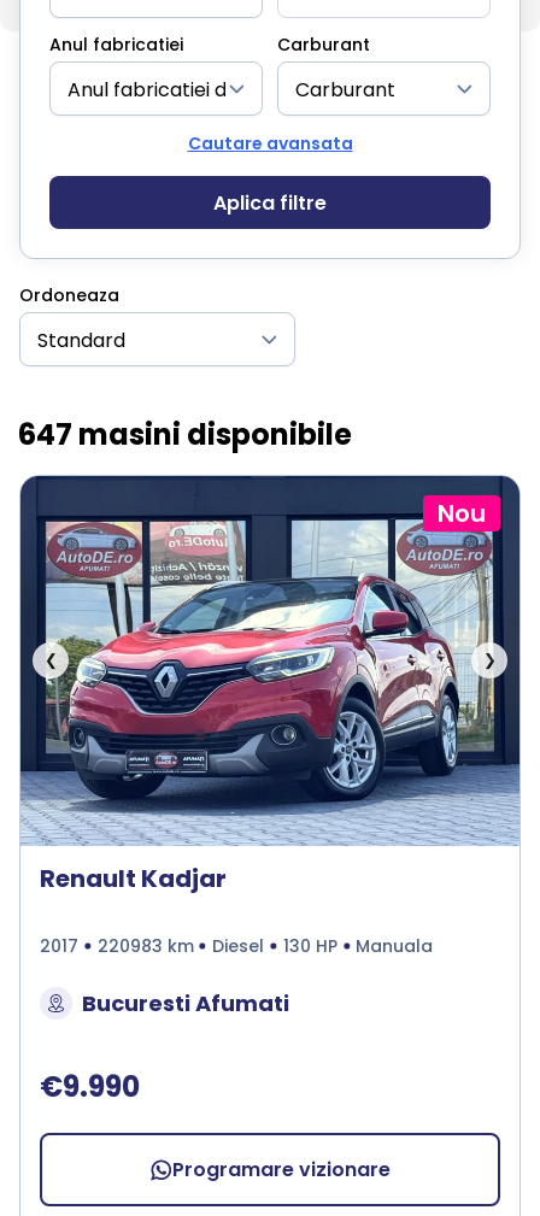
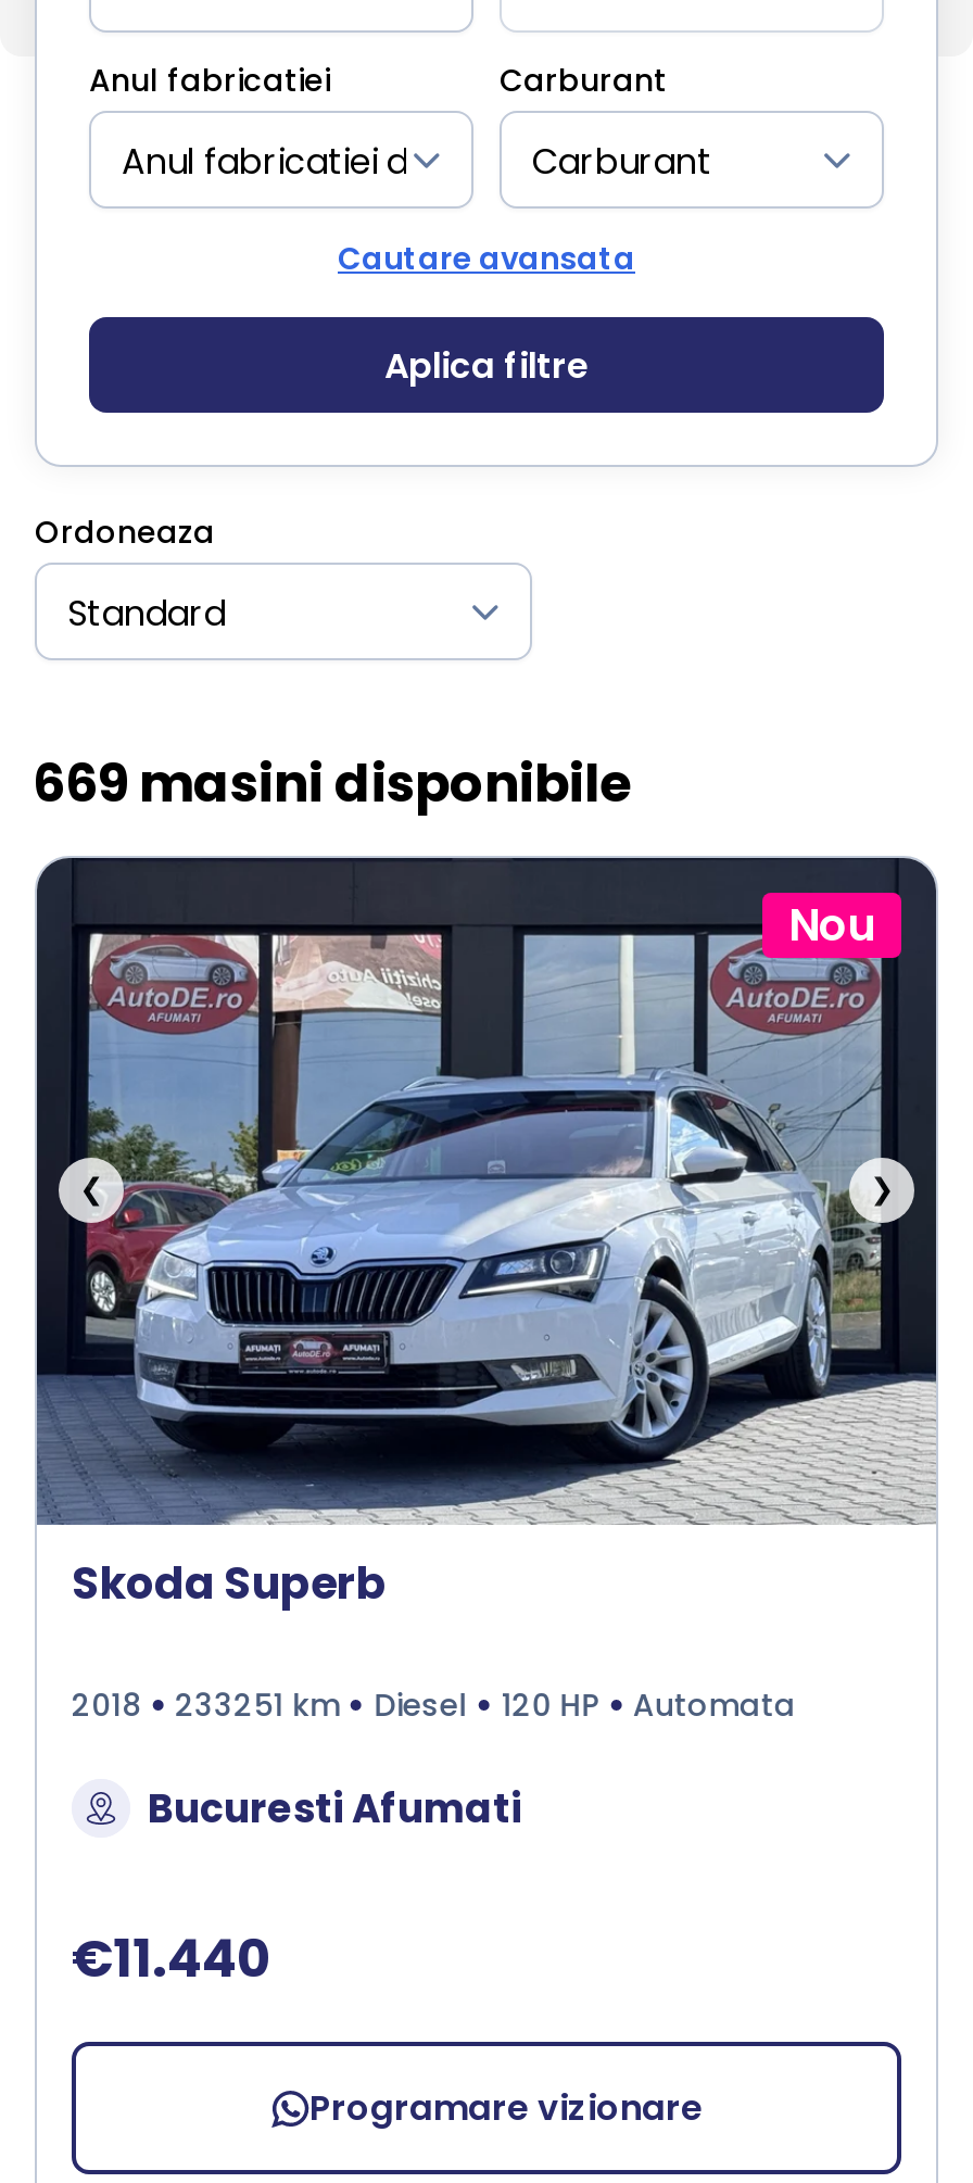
- 647 masini disponibile
+ 669 masini disponibile

- [image]
- Renault Kadjar
+ [image]
+ Skoda Superb

- 2017
- 220983 km
+ 2018
+ 233251 km

- 130 HP
- Manuala
+ 120 HP
+ Automata

- €9.990
+ €11.440
